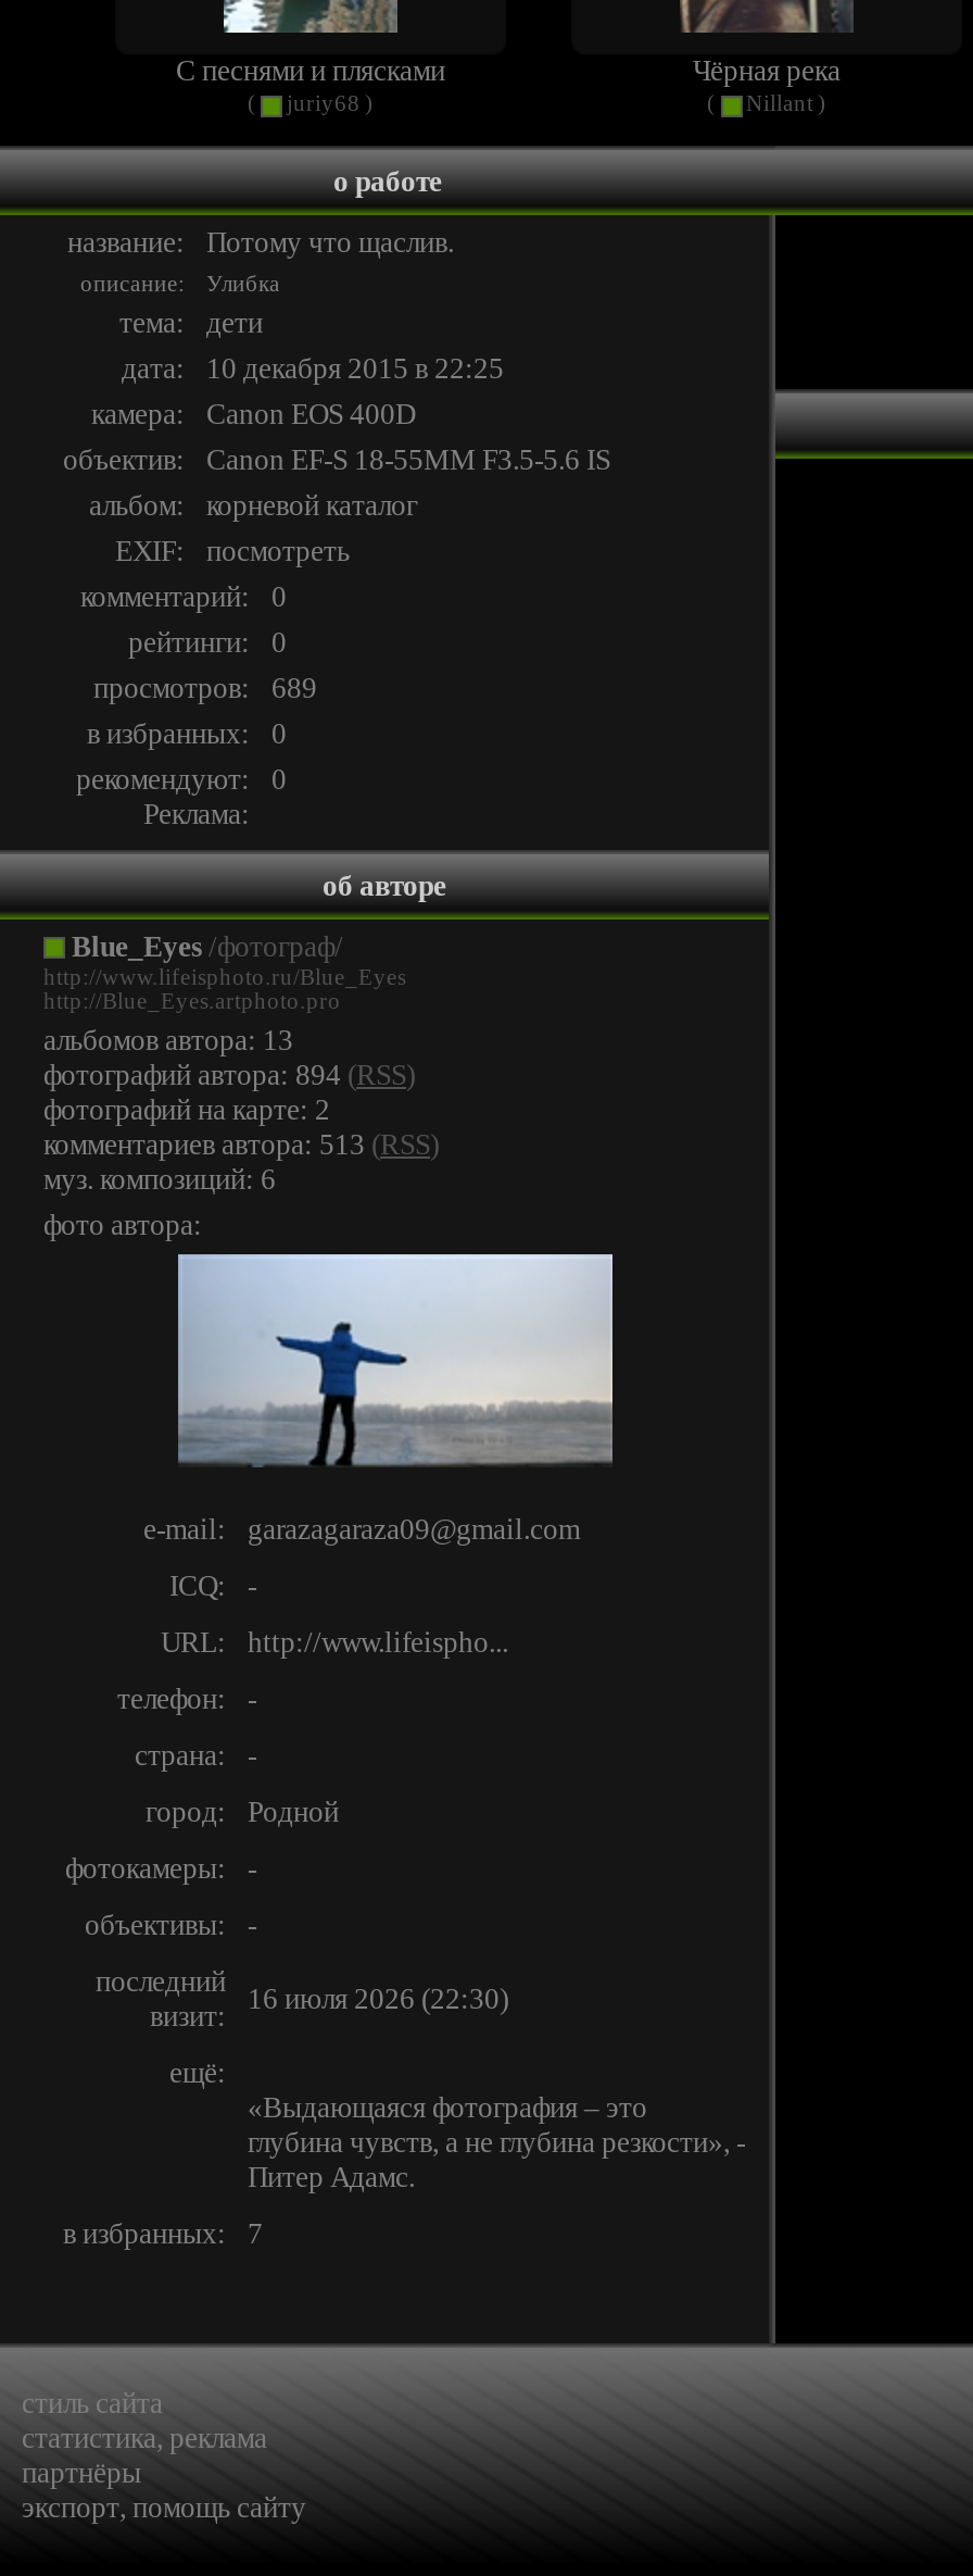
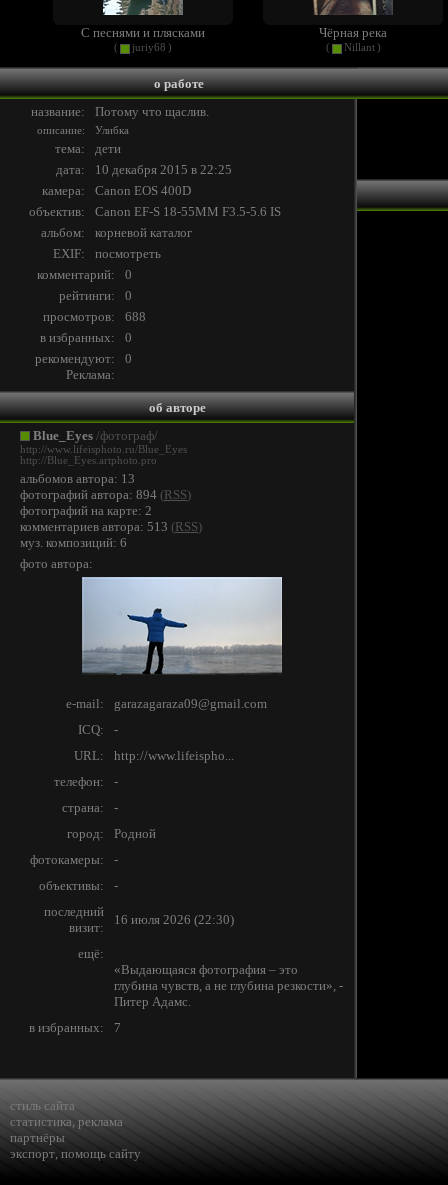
- просмотров: 689
+ просмотров: 688
